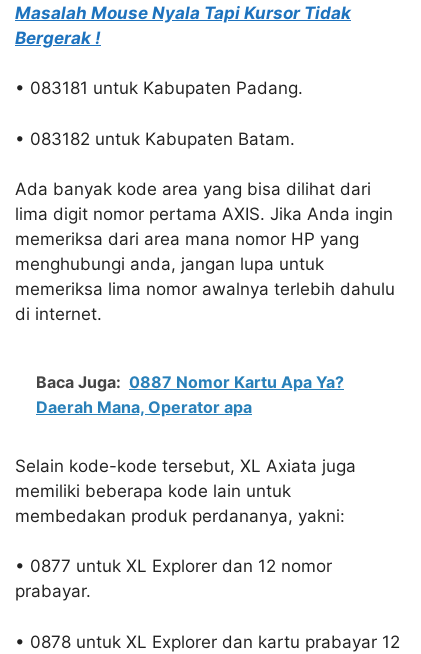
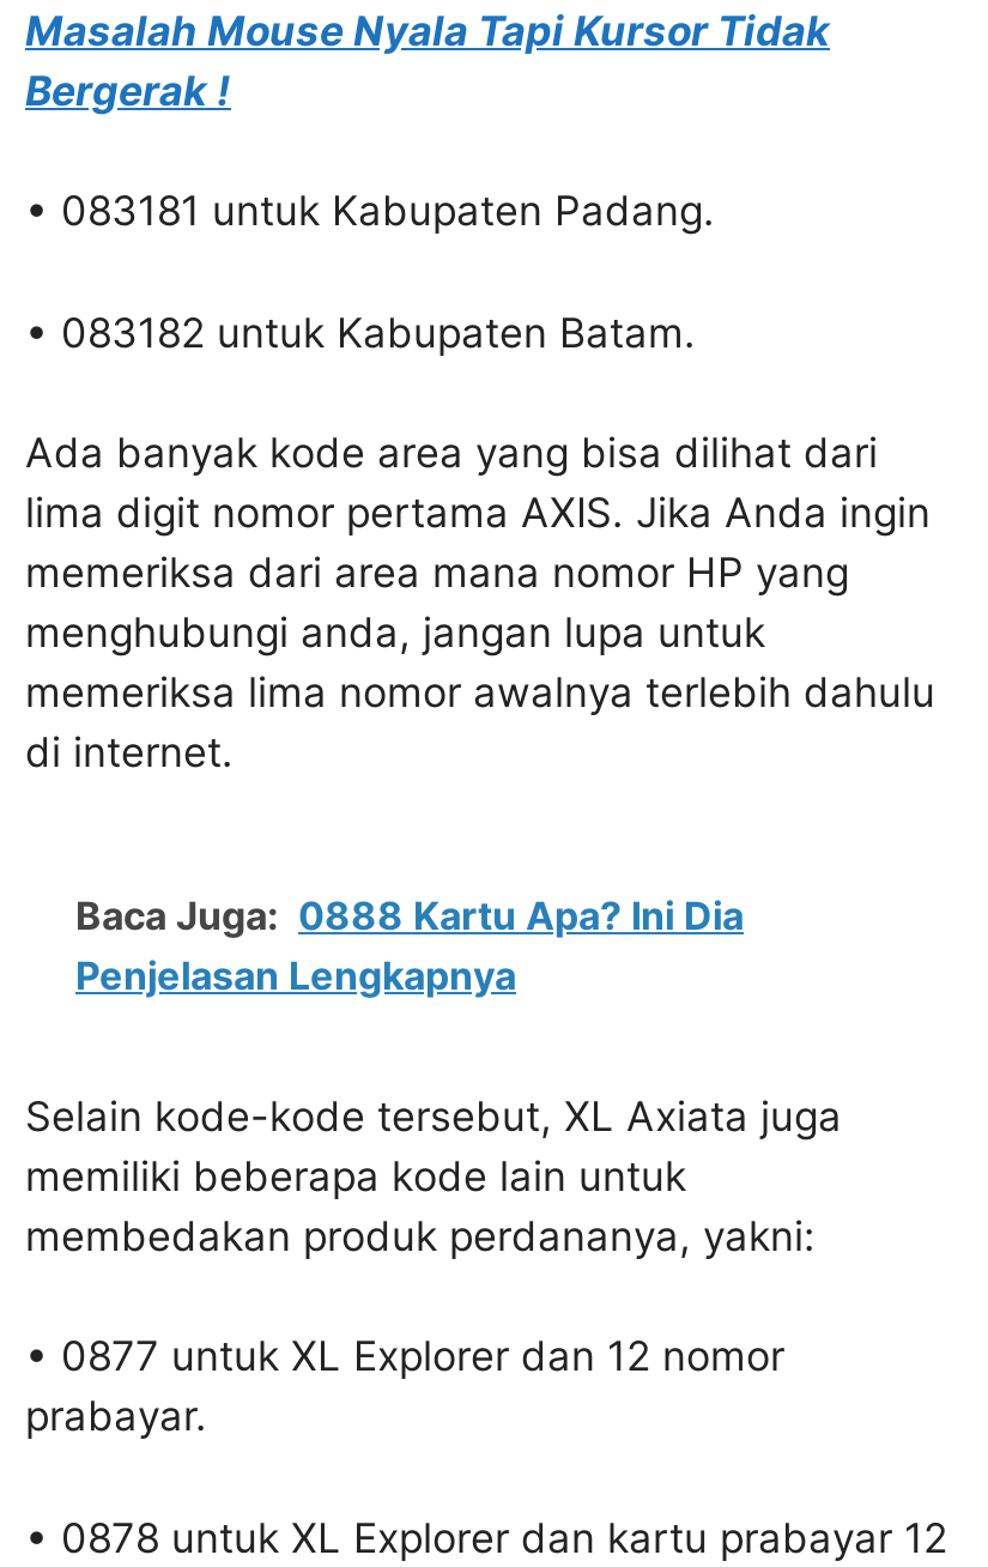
- Baca Juga: 0887 Nomor Kartu Apa Ya?
- Daerah Mana, Operator apa
+ Baca Juga: 0888 Kartu Apa? Ini Dia
+ Penjelasan Lengkapnya
